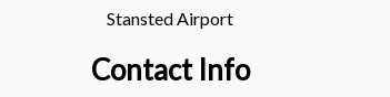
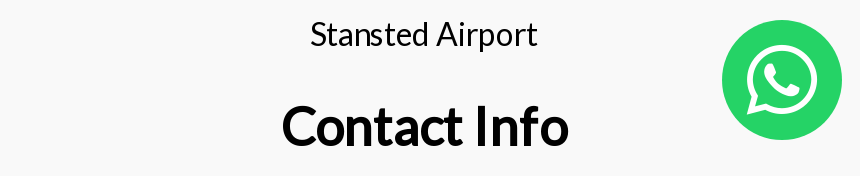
+ [image]
